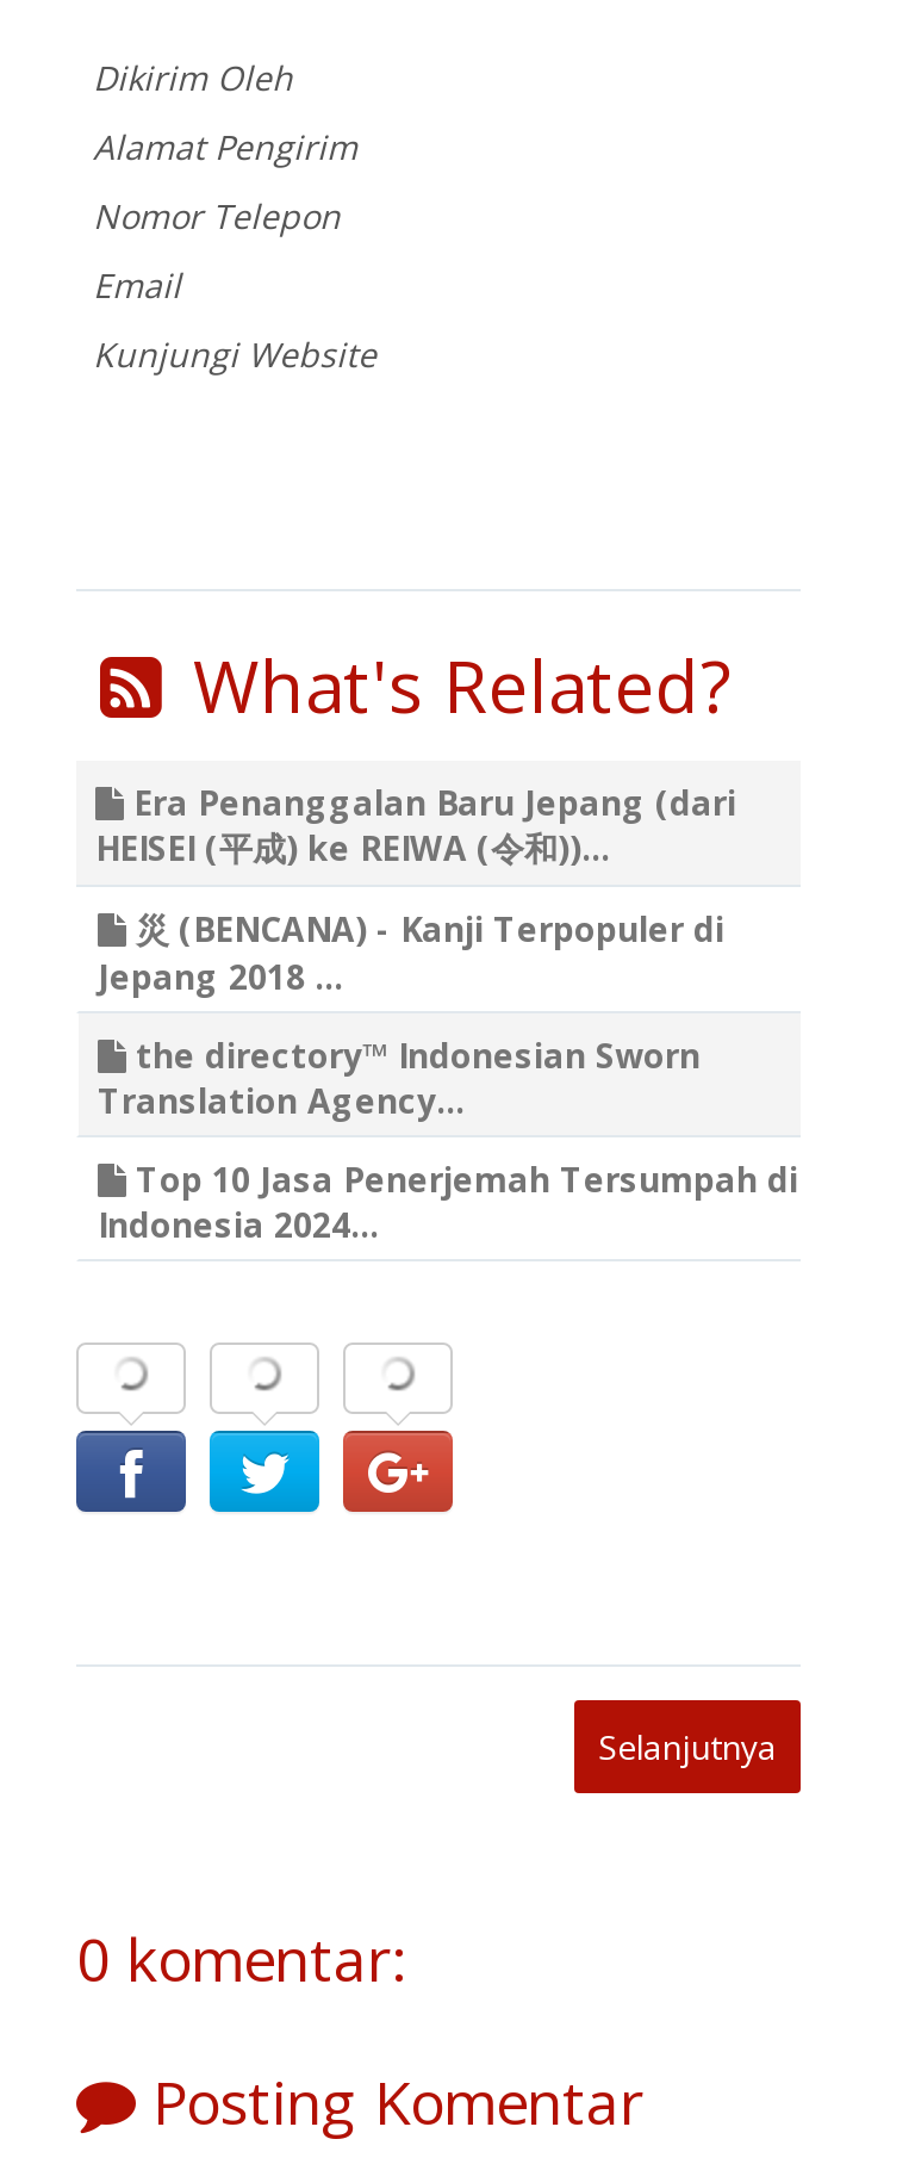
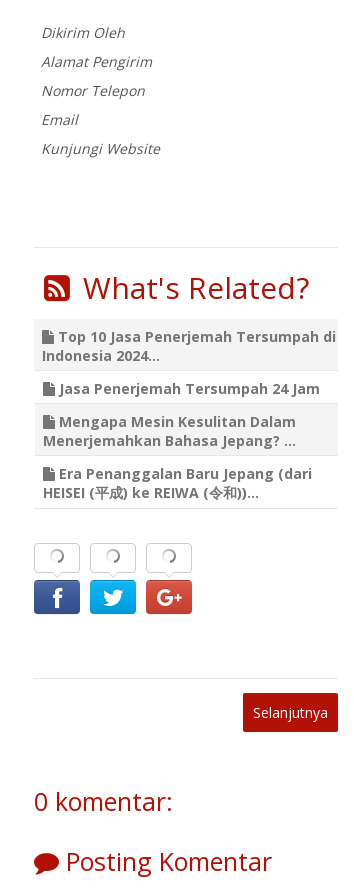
moved down: Era Penanggalan Baru Jepang (dari | HEISEI (平成) ke REIWA (令和))...

- 災 (BENCANA) - Kanji Terpopuler di
- Jepang 2018 ...
- the directory™ Indonesian Sworn
- Translation Agency...

moved up: Top 10 Jasa Penerjemah Tersumpah di | Indonesia 2024...

+ Jasa Penerjemah Tersumpah 24 Jam
+ Mengapa Mesin Kesulitan Dalam
+ Menerjemahkan Bahasa Jepang? ...
